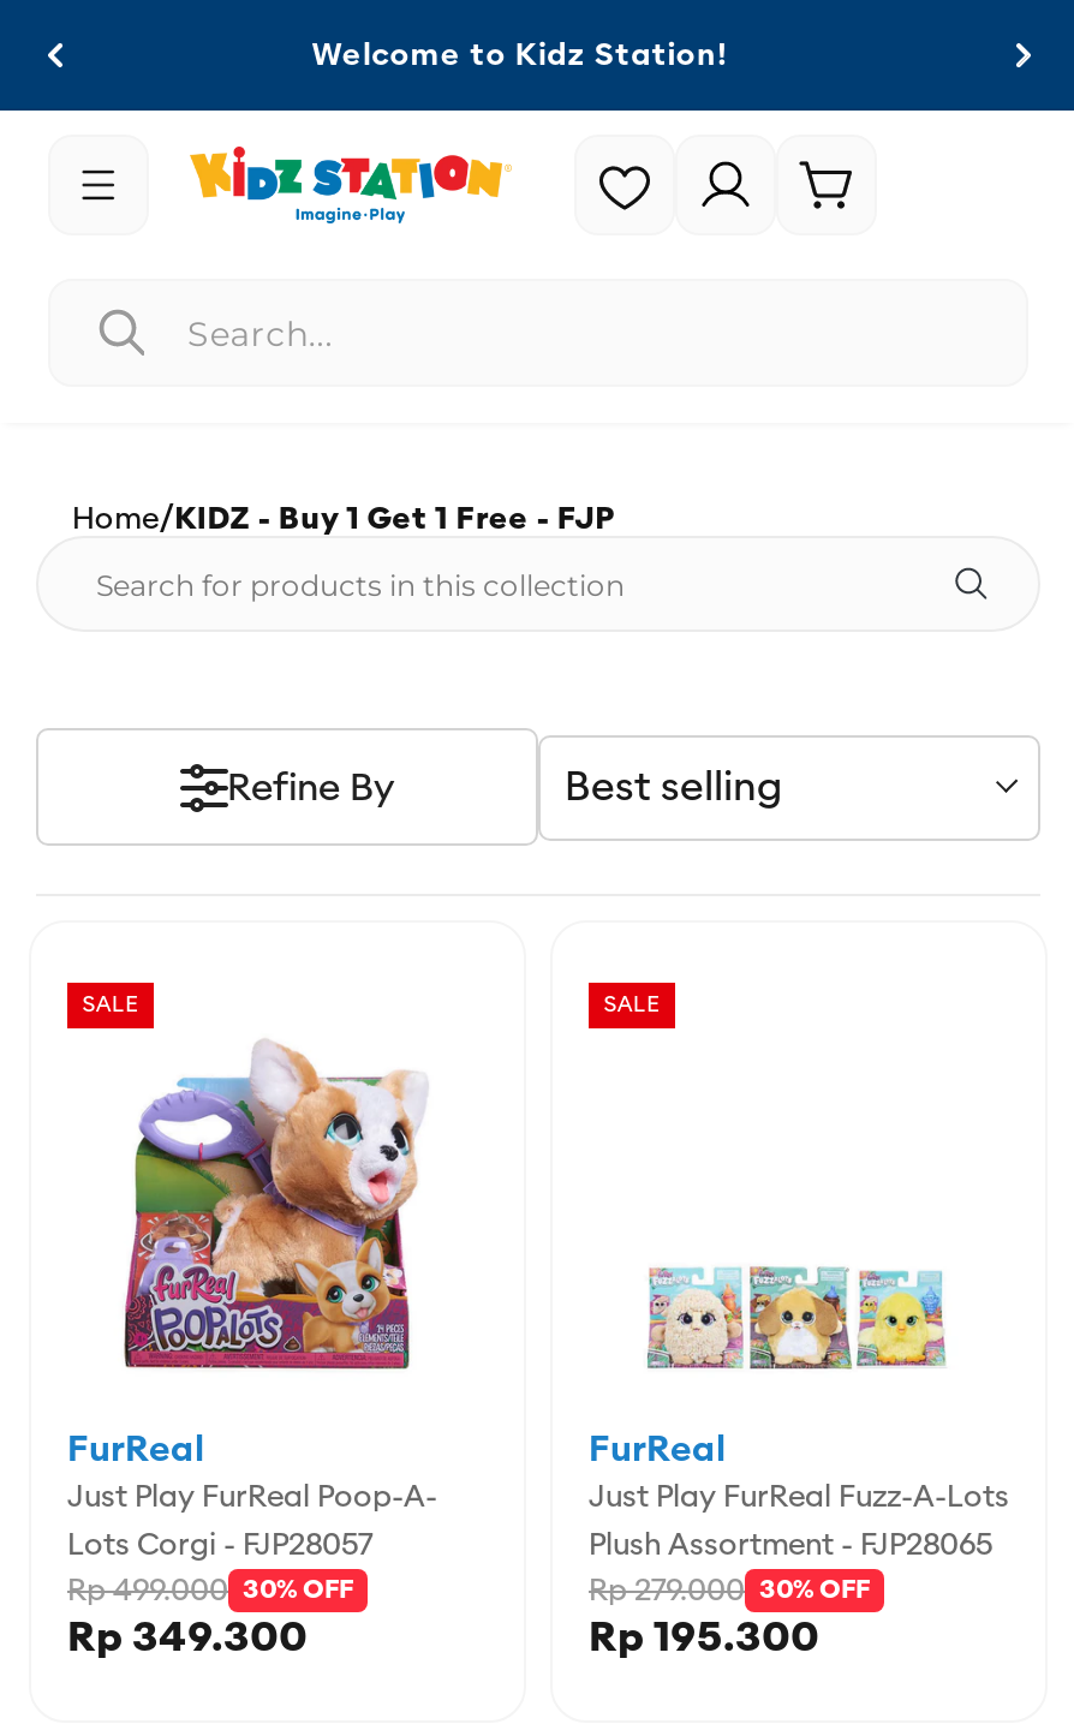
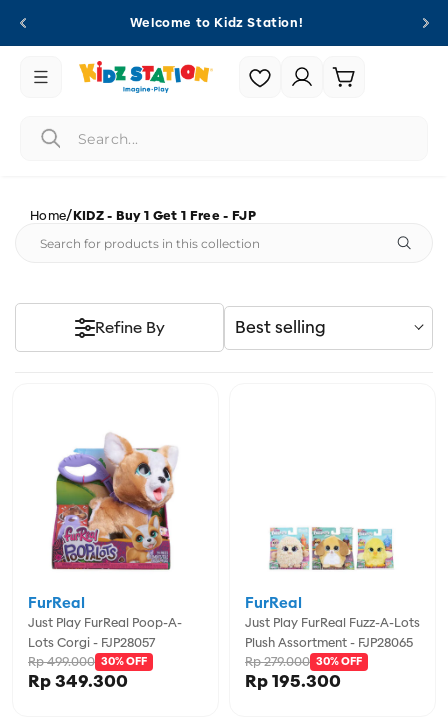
- SALE

- SALE
